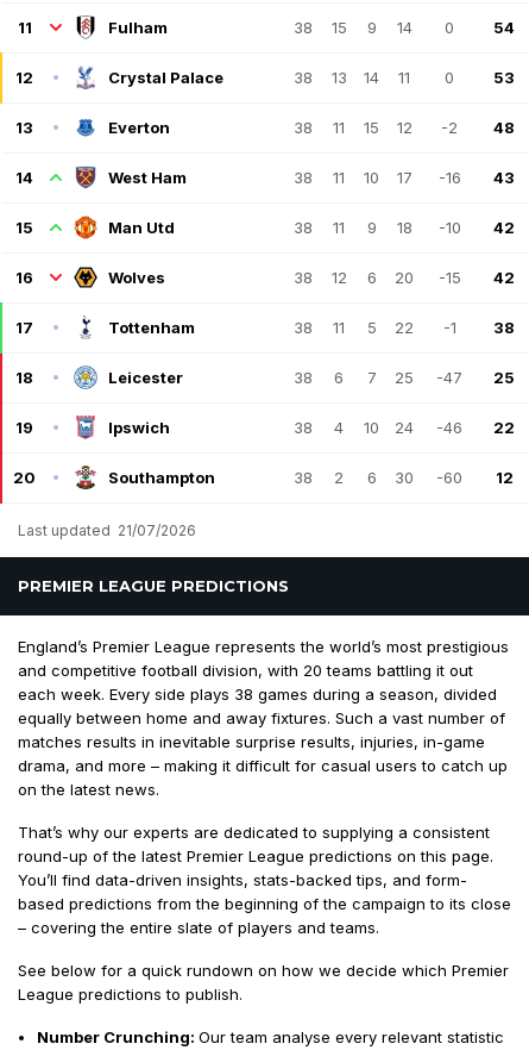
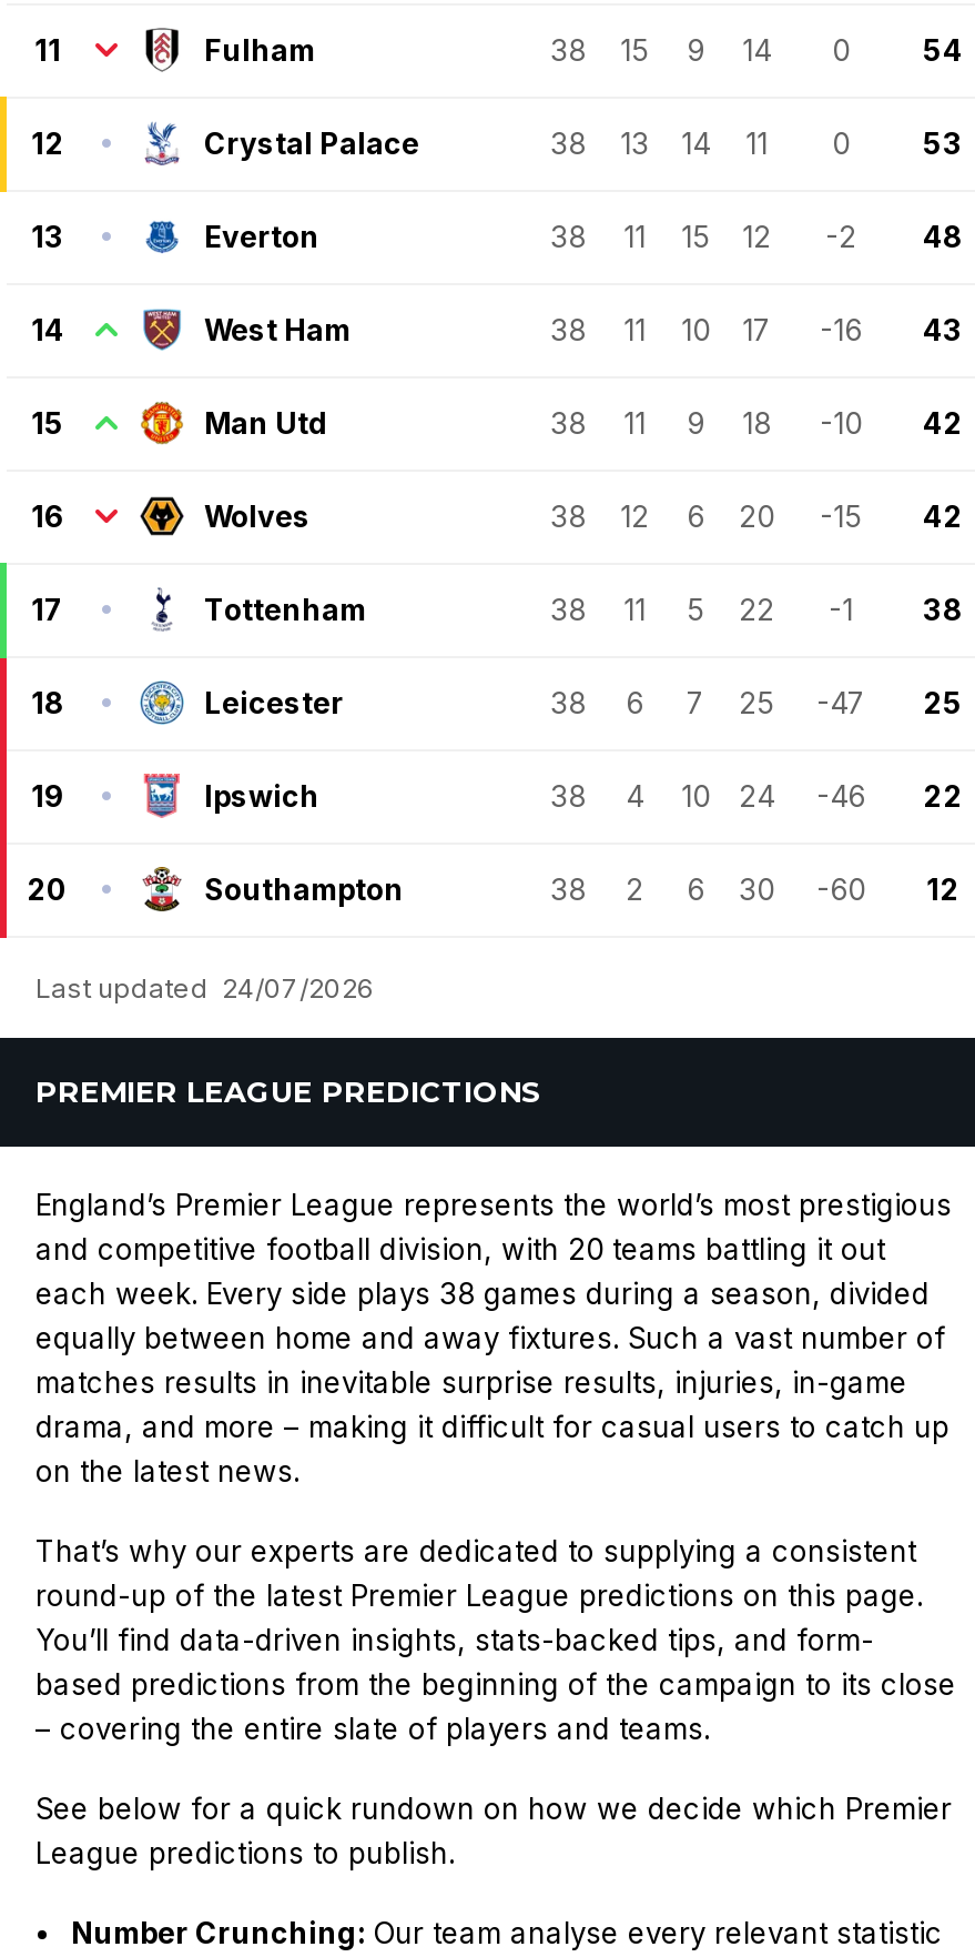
- Last updated 21/07/2026
+ Last updated 24/07/2026
